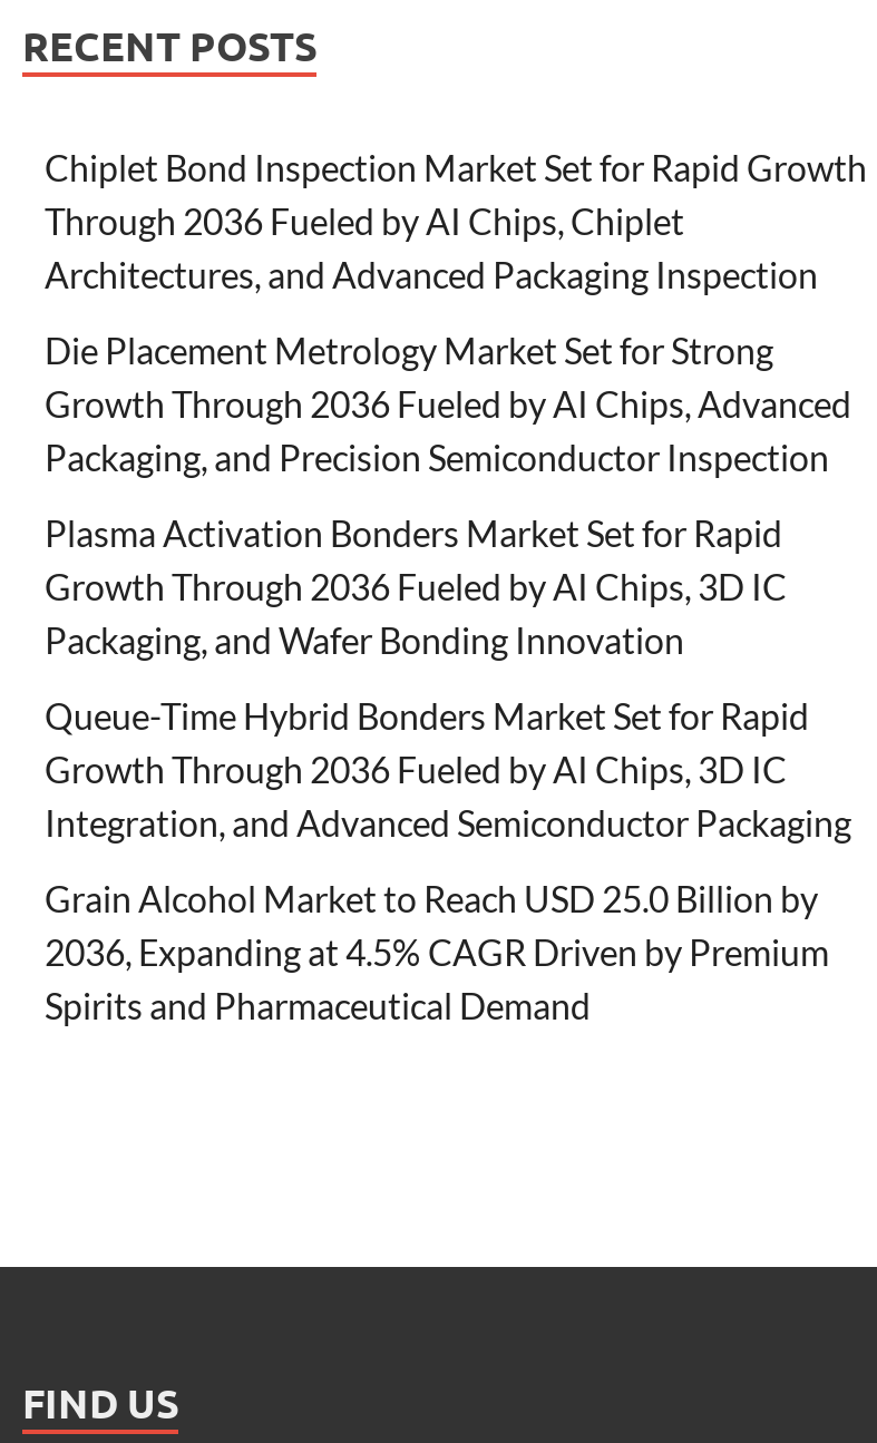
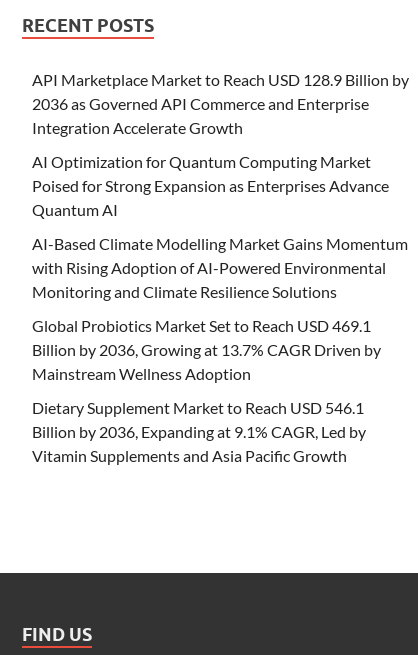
- Chiplet Bond Inspection Market Set for Rapid Growth
- Through 2036 Fueled by AI Chips, Chiplet
- Architectures, and Advanced Packaging Inspection
+ API Marketplace Market to Reach USD 128.9 Billion by
+ 2036 as Governed API Commerce and Enterprise
+ Integration Accelerate Growth

- Die Placement Metrology Market Set for Strong
- Growth Through 2036 Fueled by AI Chips, Advanced
- Packaging, and Precision Semiconductor Inspection
+ AI Optimization for Quantum Computing Market
+ Poised for Strong Expansion as Enterprises Advance
+ Quantum AI

- Plasma Activation Bonders Market Set for Rapid
- Growth Through 2036 Fueled by AI Chips, 3D IC
- Packaging, and Wafer Bonding Innovation
+ AI-Based Climate Modelling Market Gains Momentum
+ with Rising Adoption of AI-Powered Environmental
+ Monitoring and Climate Resilience Solutions

- Queue-Time Hybrid Bonders Market Set for Rapid
- Growth Through 2036 Fueled by AI Chips, 3D IC
- Integration, and Advanced Semiconductor Packaging
+ Global Probiotics Market Set to Reach USD 469.1
+ Billion by 2036, Growing at 13.7% CAGR Driven by
+ Mainstream Wellness Adoption

- Grain Alcohol Market to Reach USD 25.0 Billion by
- 2036, Expanding at 4.5% CAGR Driven by Premium
- Spirits and Pharmaceutical Demand
+ Dietary Supplement Market to Reach USD 546.1
+ Billion by 2036, Expanding at 9.1% CAGR, Led by
+ Vitamin Supplements and Asia Pacific Growth
